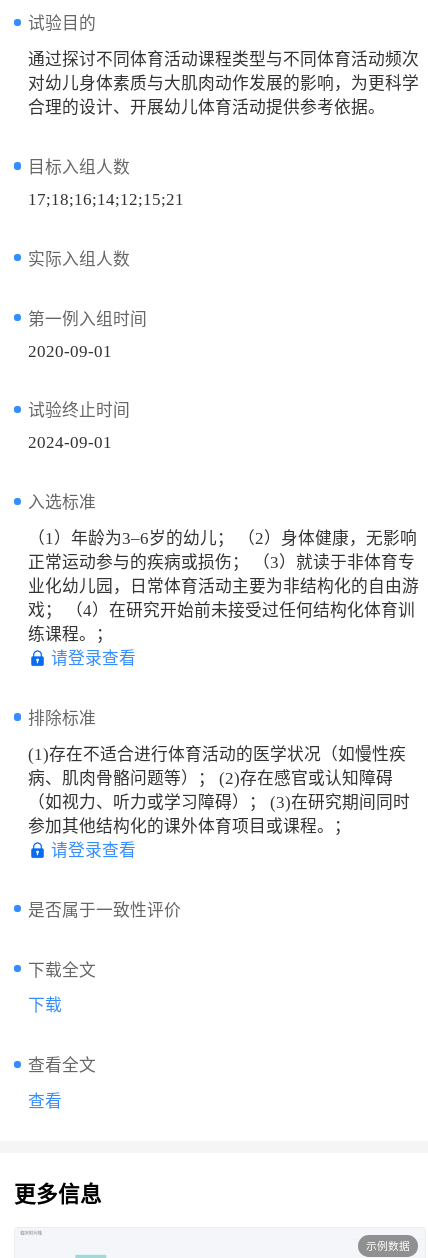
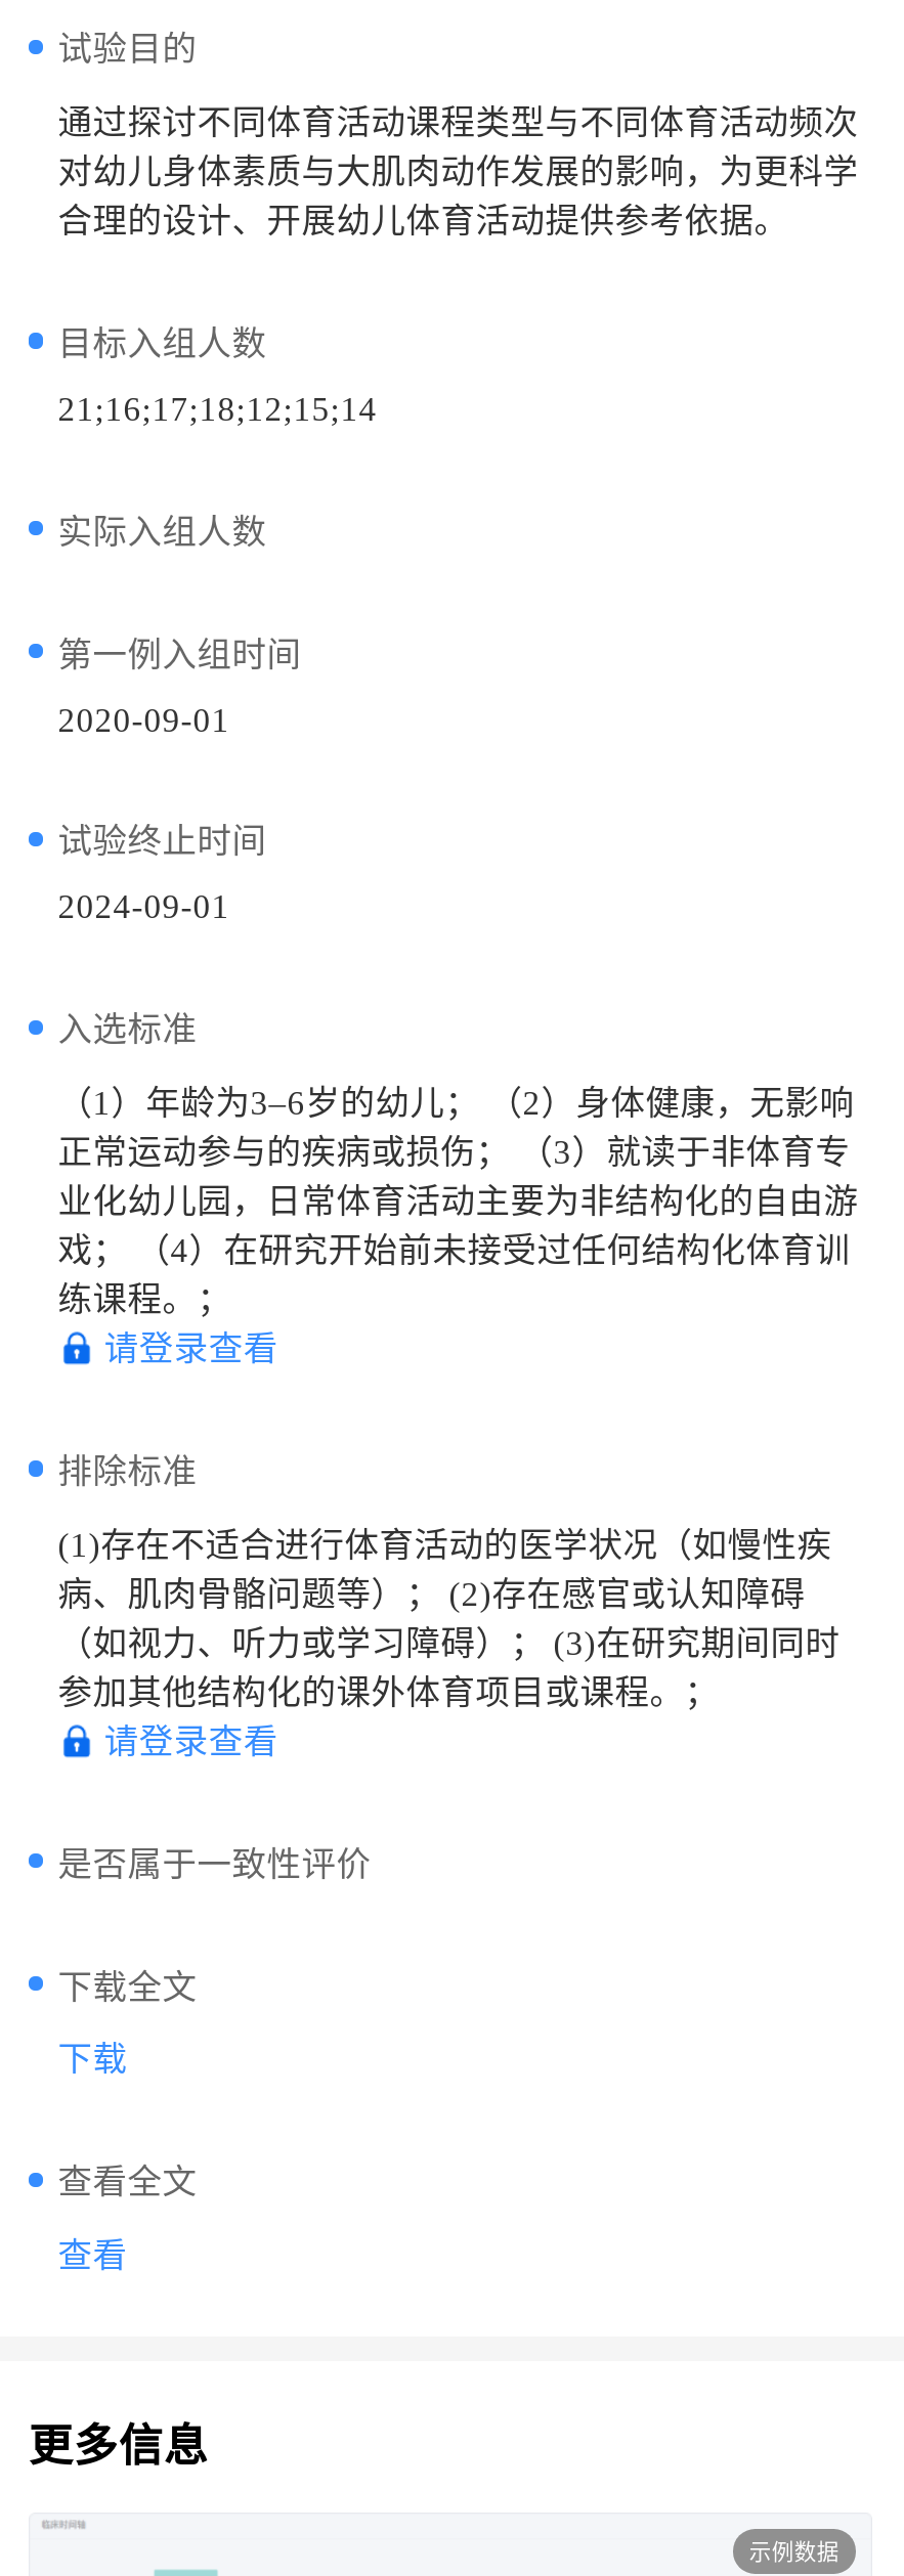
- 17;18;16;14;12;15;21
+ 21;16;17;18;12;15;14
